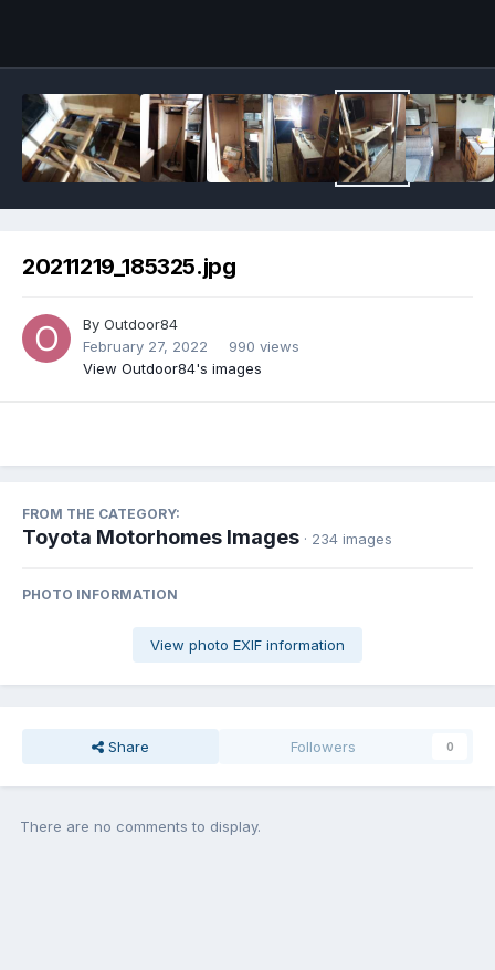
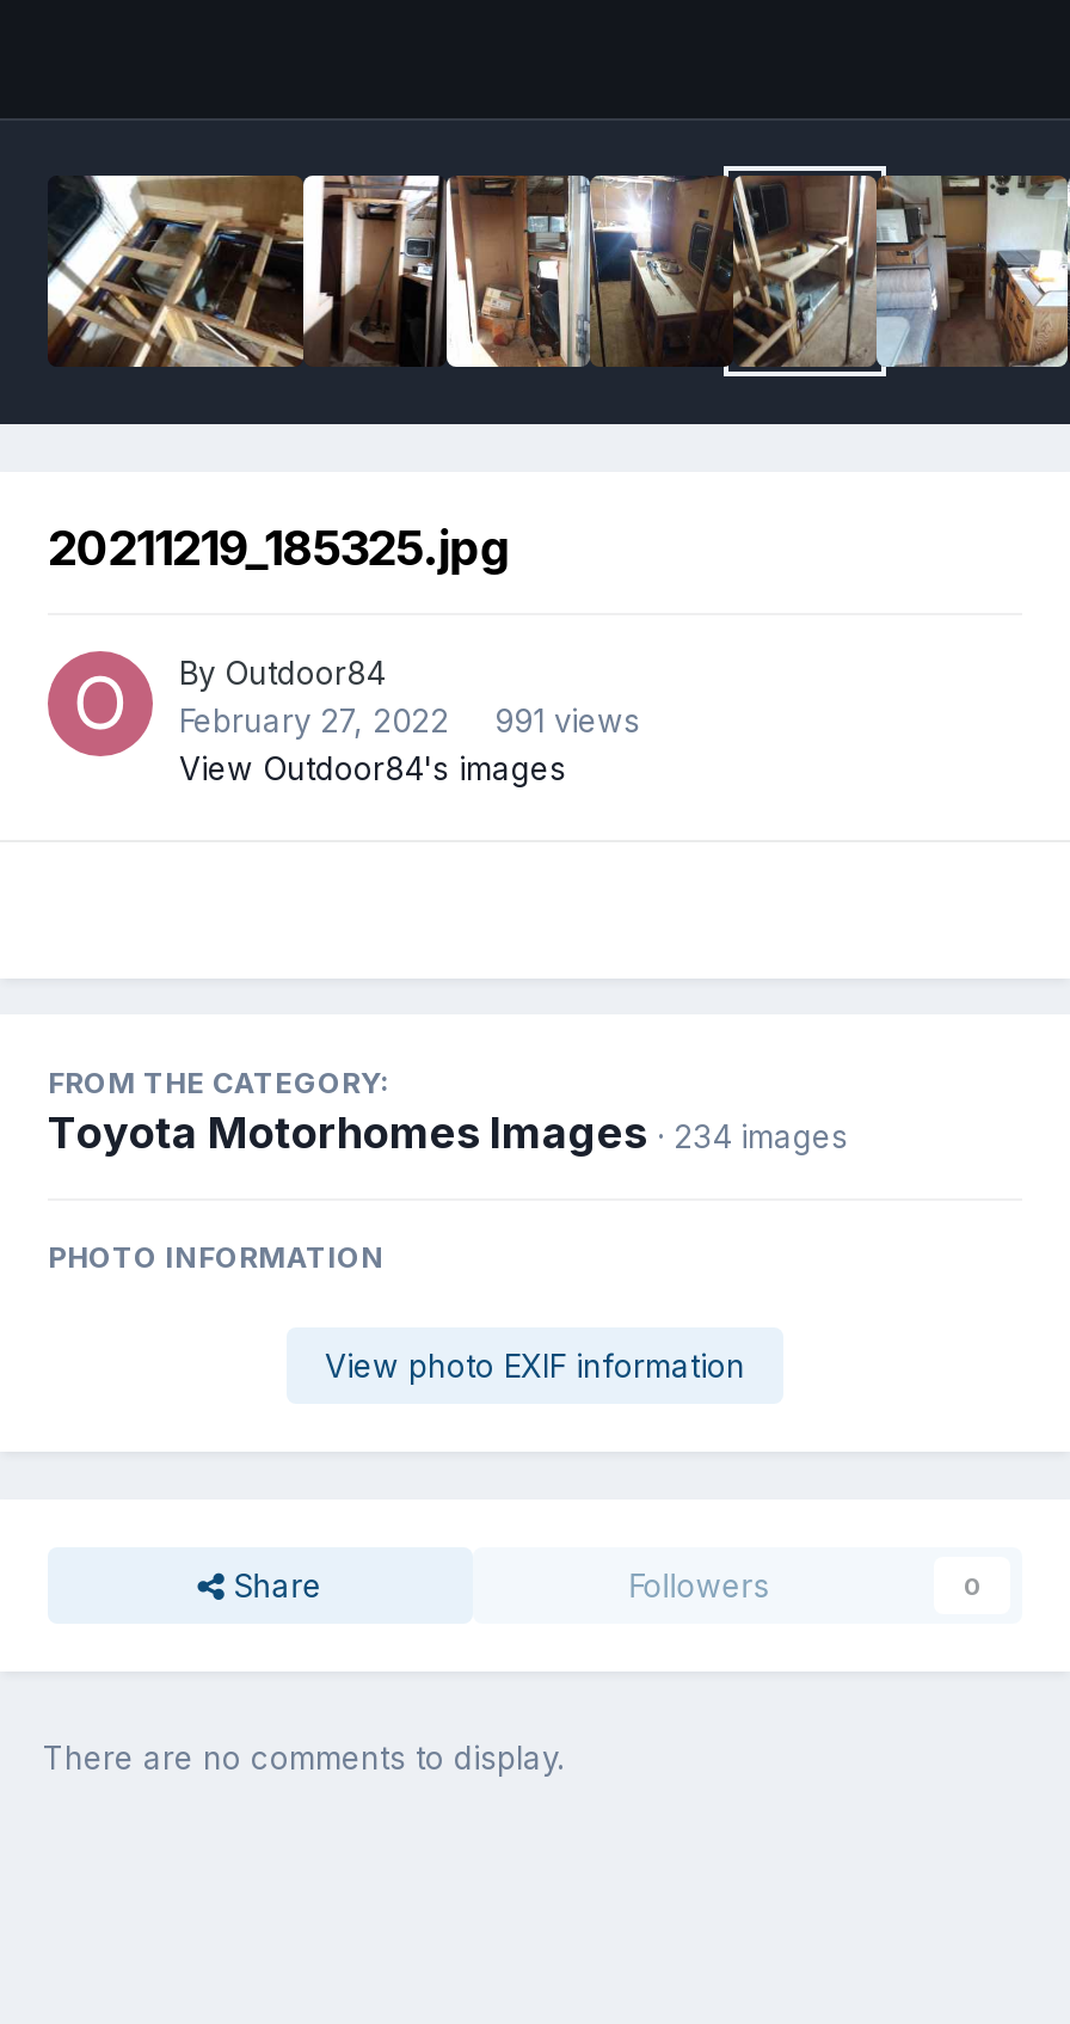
- February 27, 2022 990 views
+ February 27, 2022 991 views
